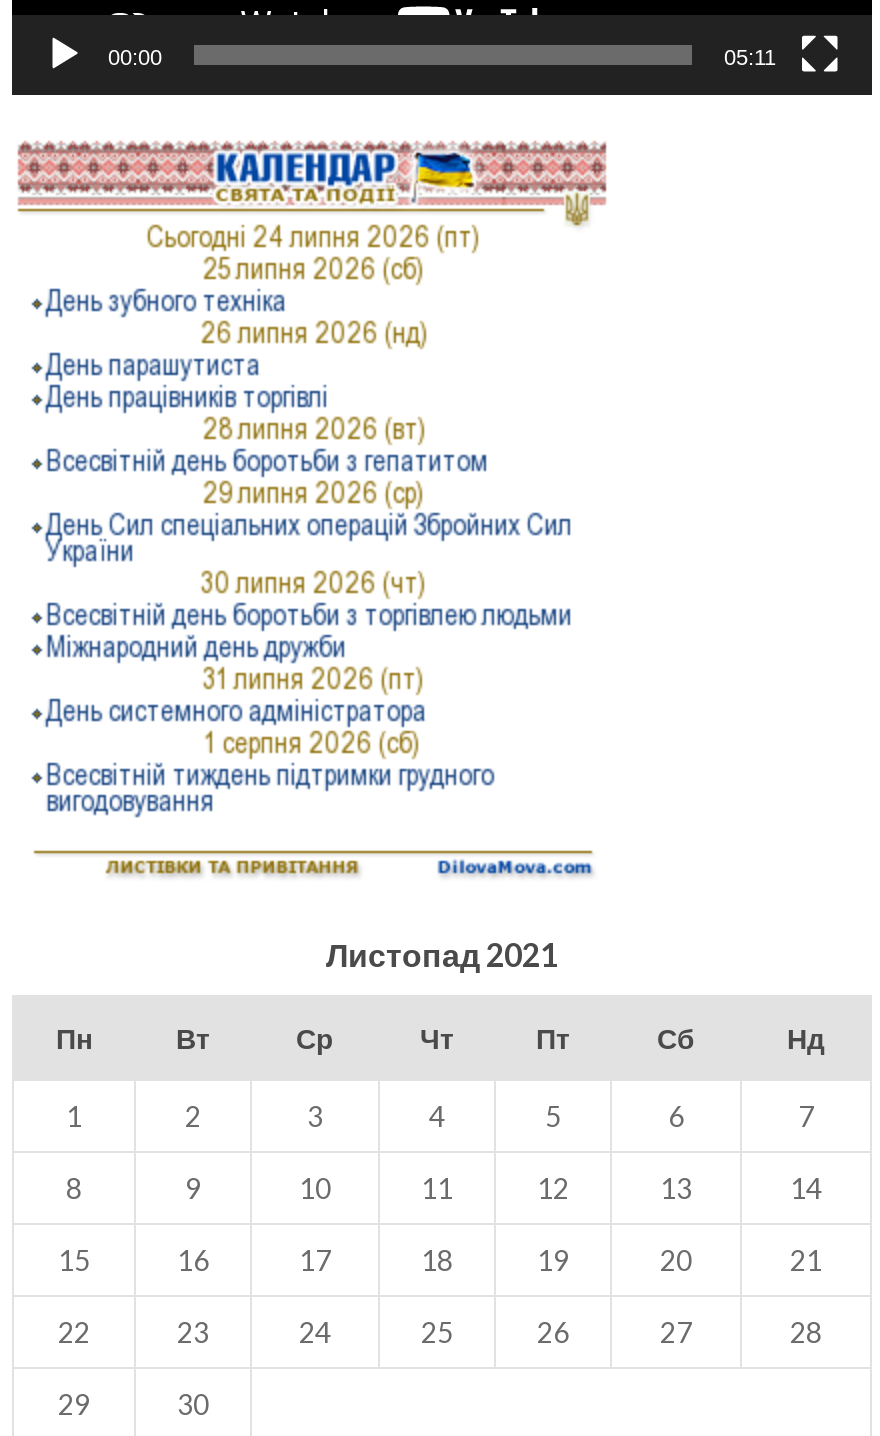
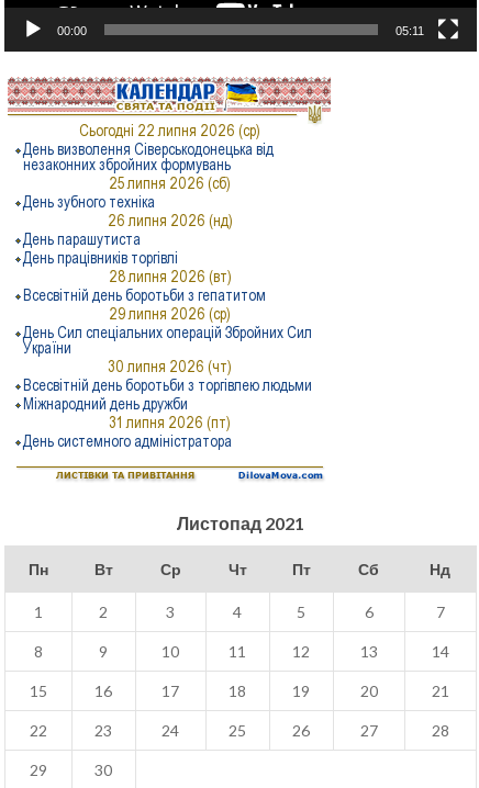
- [image]
+ [image]
